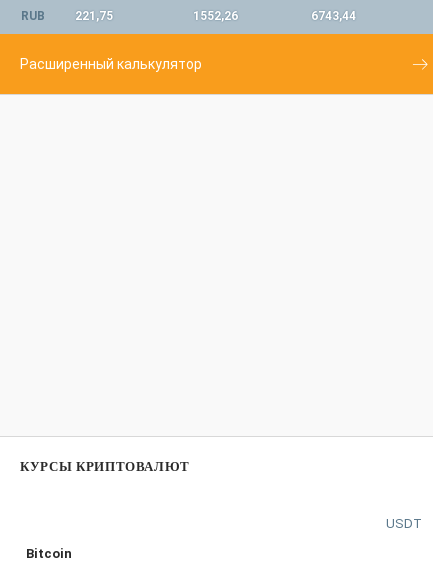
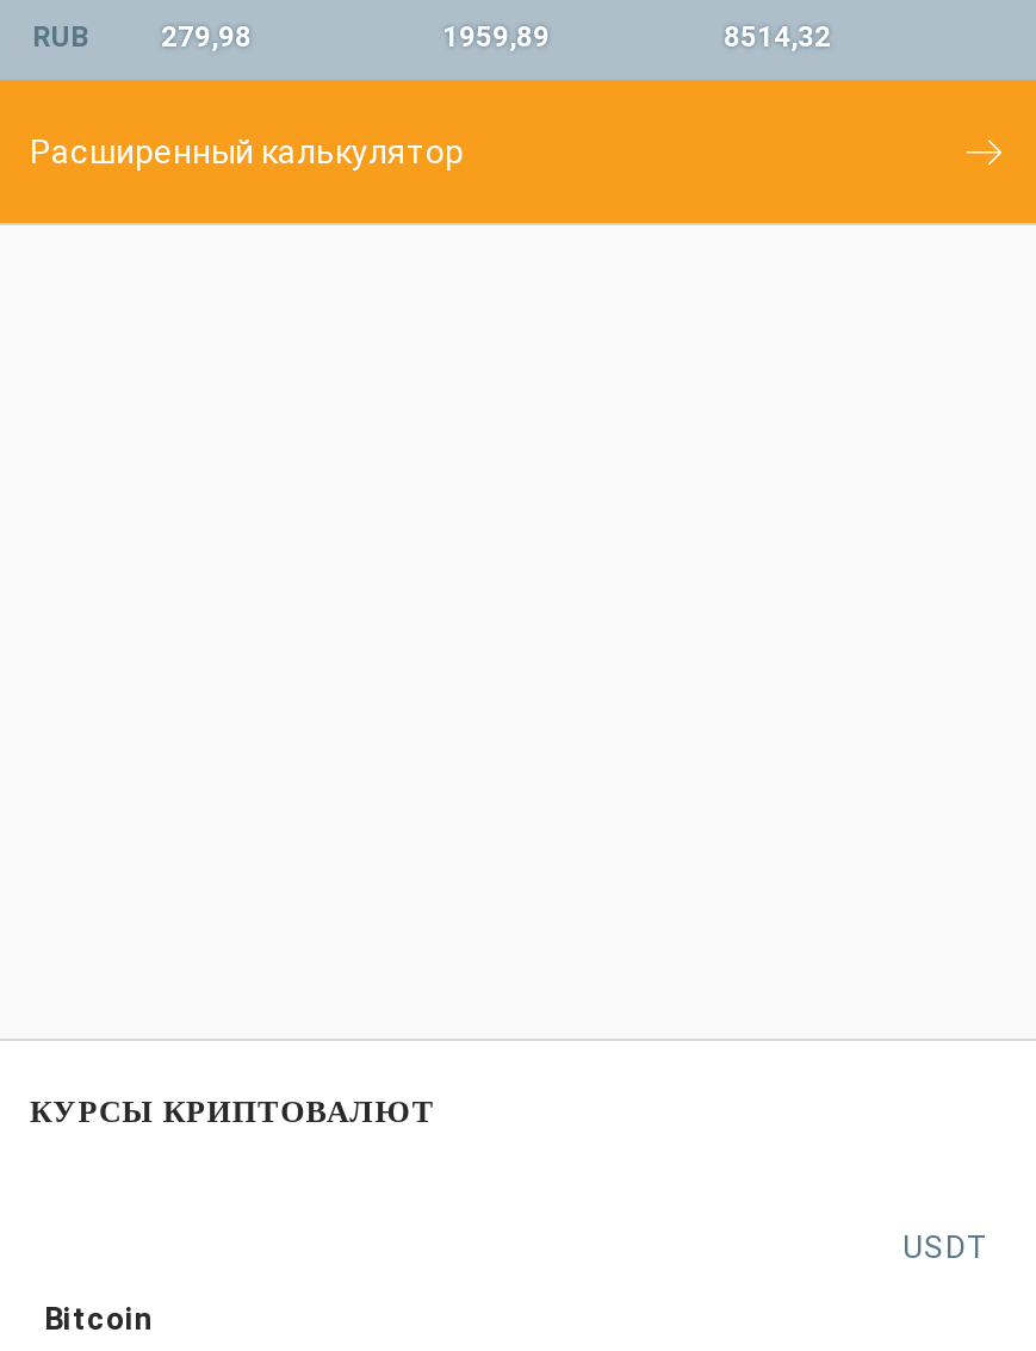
- 221,75
+ 279,98

- 1552,26
+ 1959,89

- 6743,44
+ 8514,32
